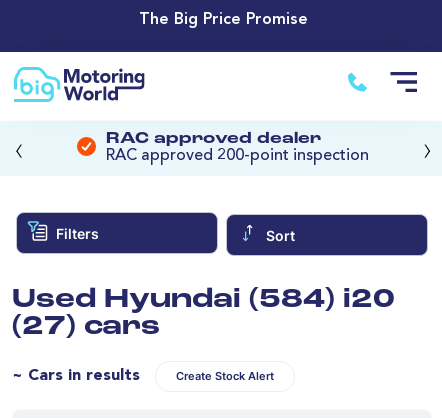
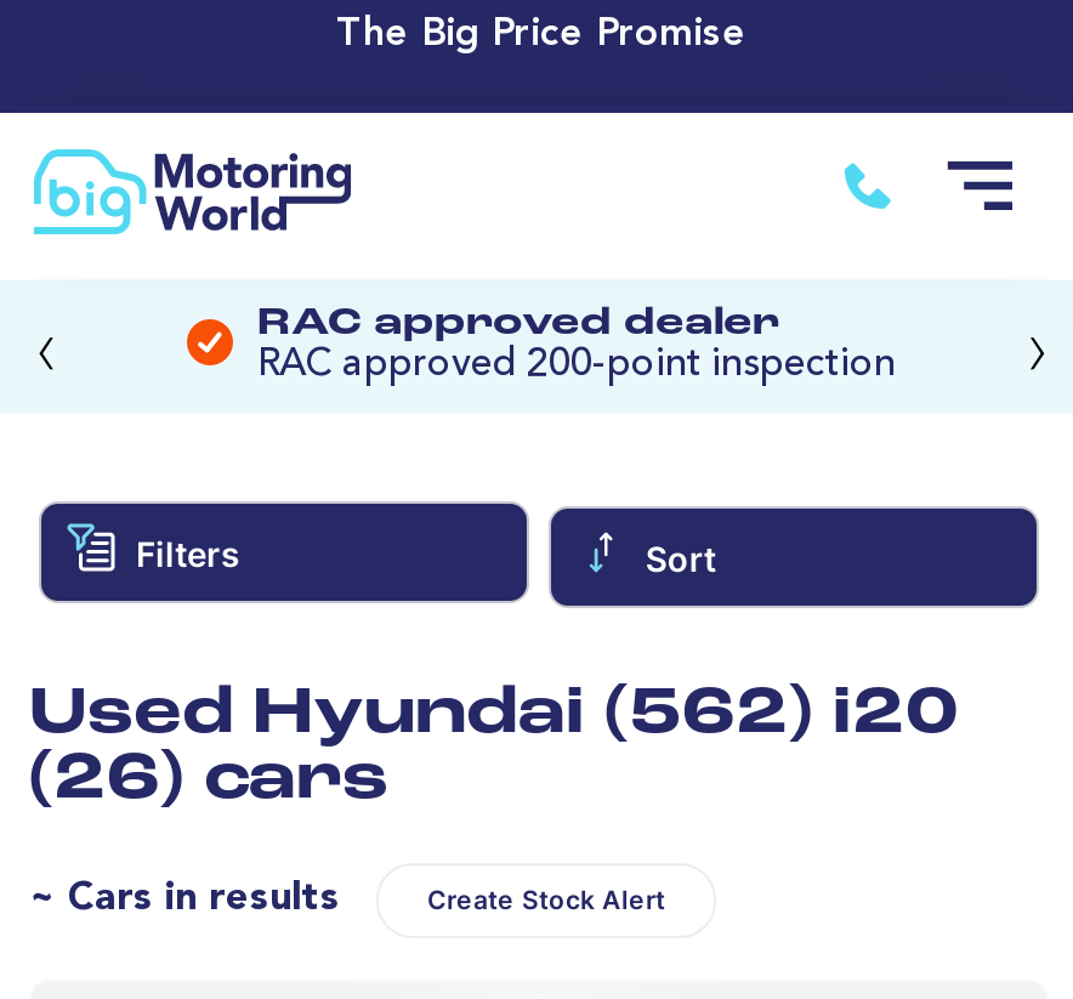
- Used Hyundai (584) i20
+ Used Hyundai (562) i20

- (27) cars
+ (26) cars
